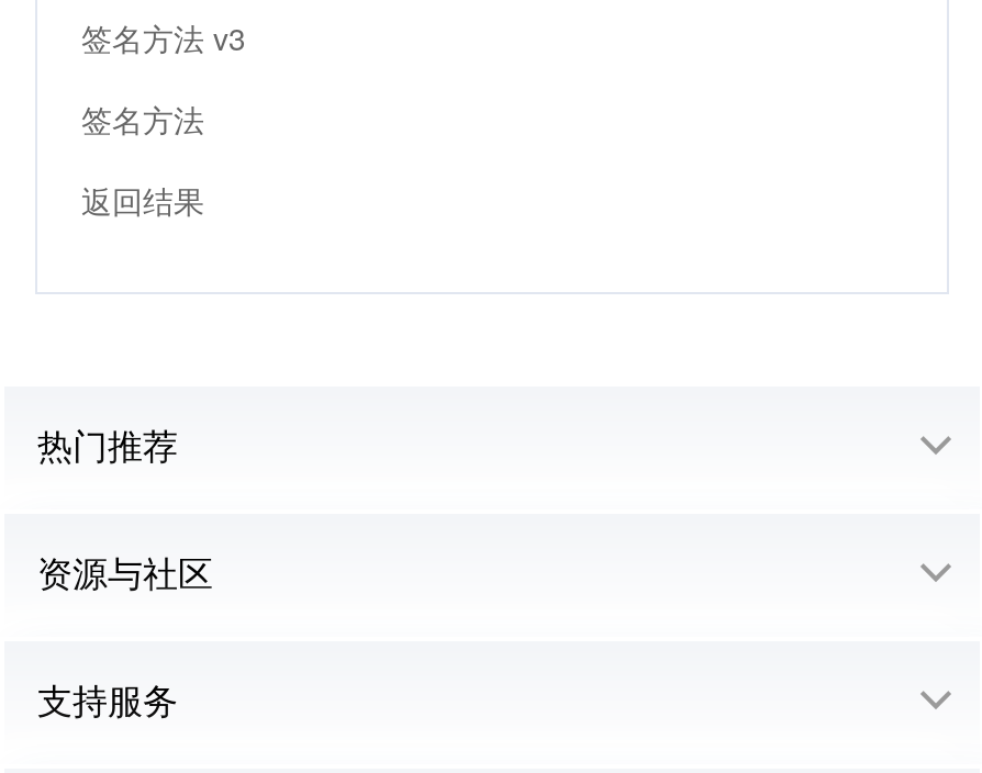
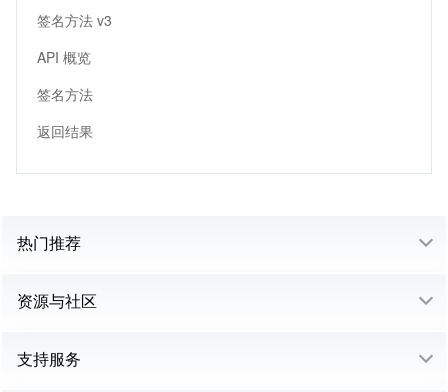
+ API 概览
